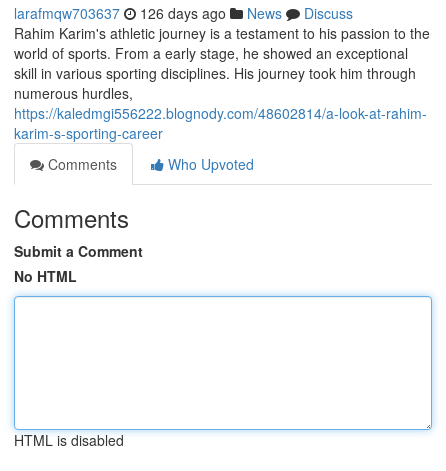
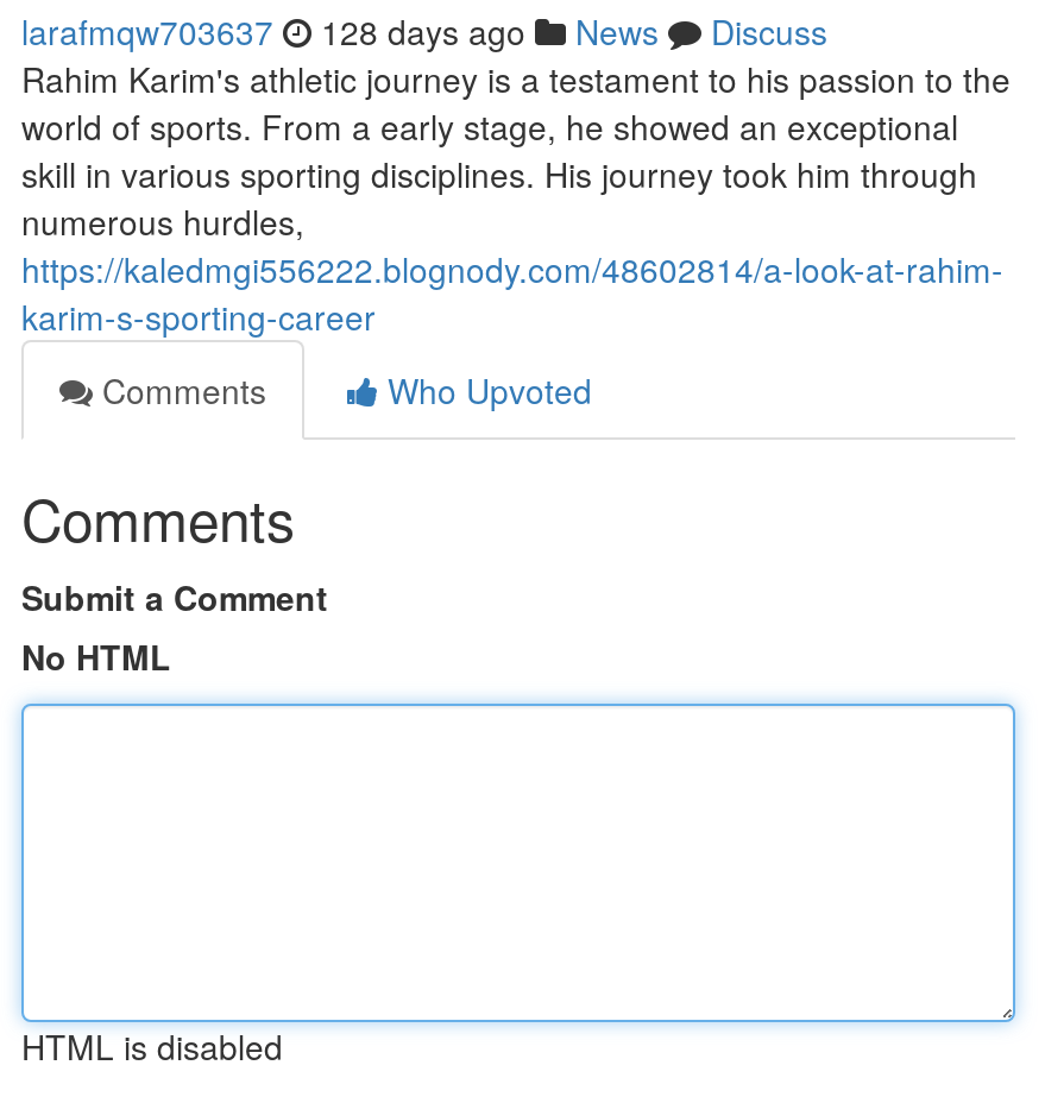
- larafmqw703637 126 days ago News Discuss
+ larafmqw703637 128 days ago News Discuss
